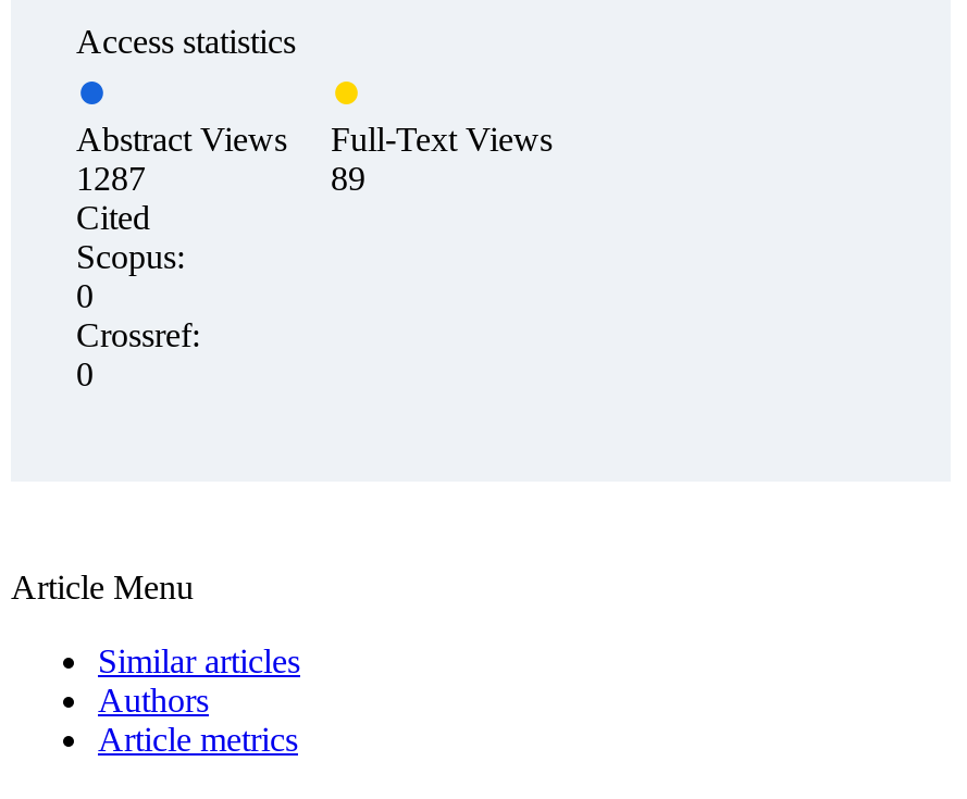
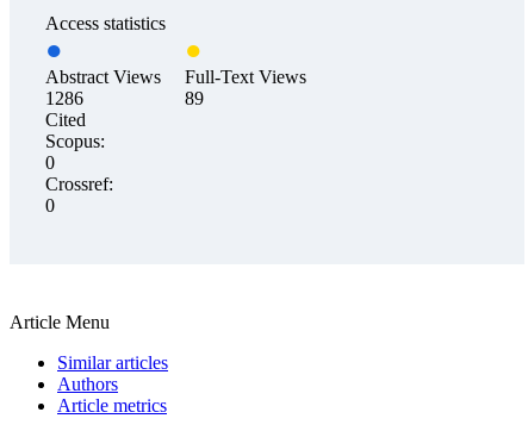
- 1287
+ 1286
